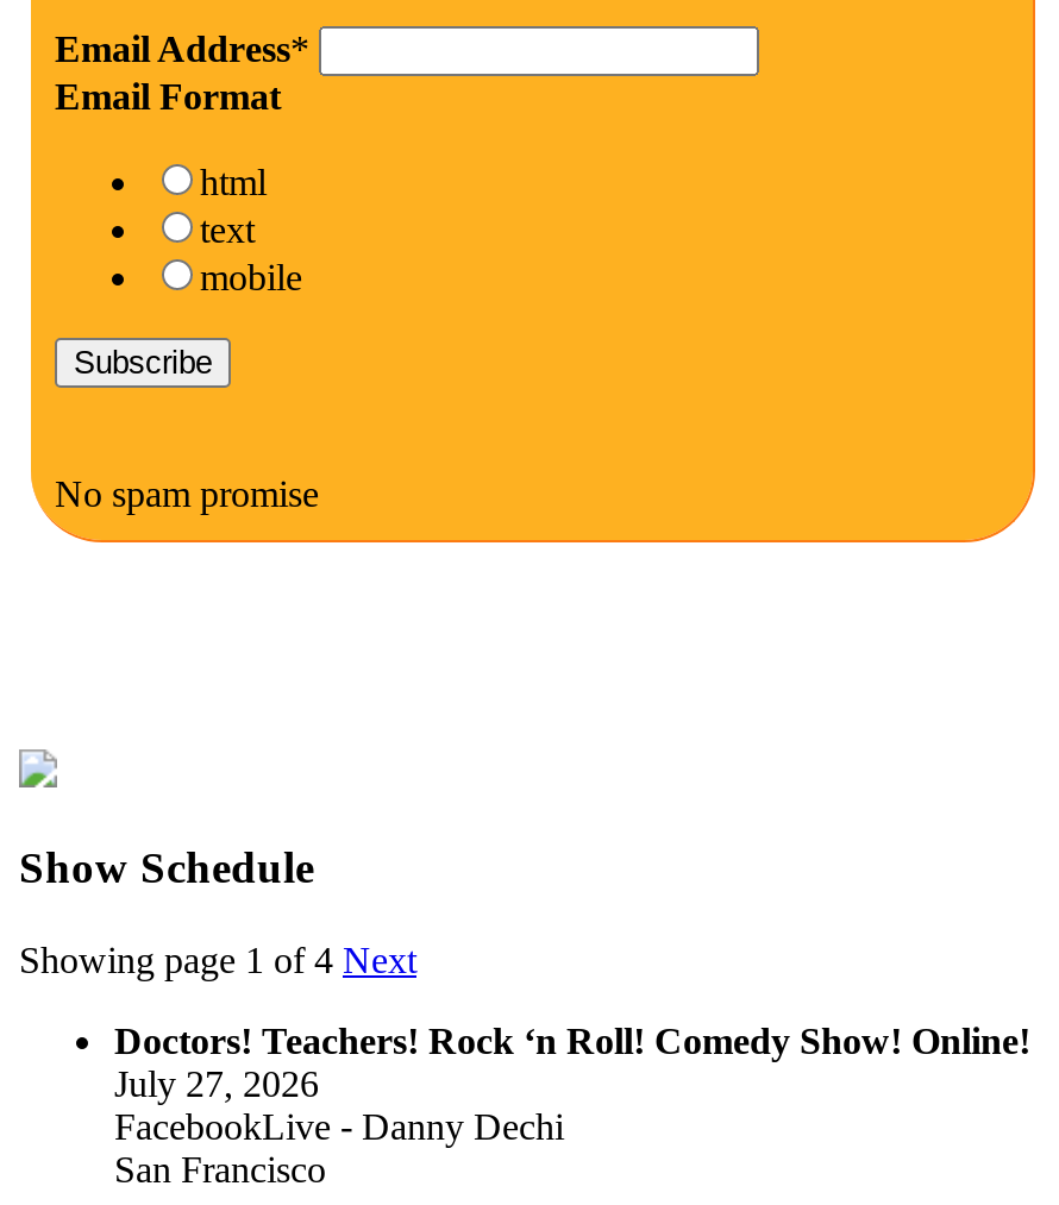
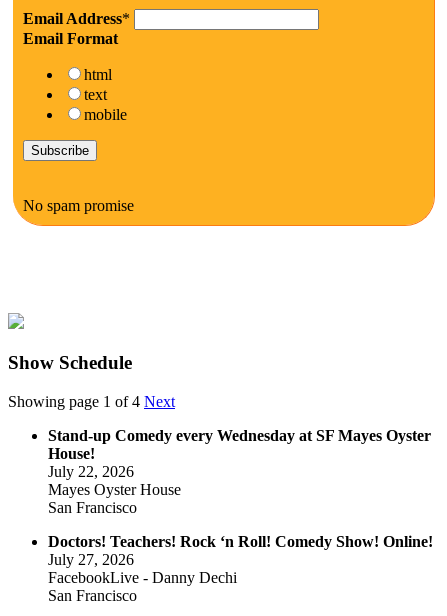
+ Stand-up Comedy every Wednesday at SF Mayes Oyster
+ House!
+ July 22, 2026
+ Mayes Oyster House
+ San Francisco
